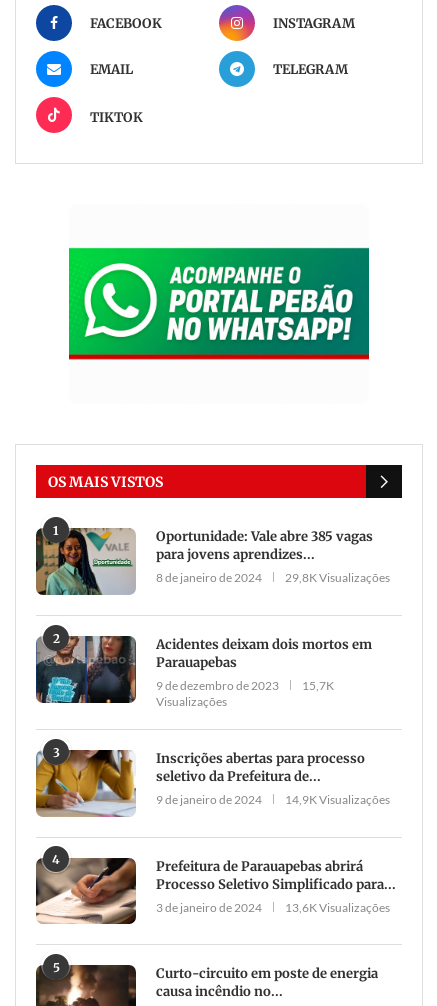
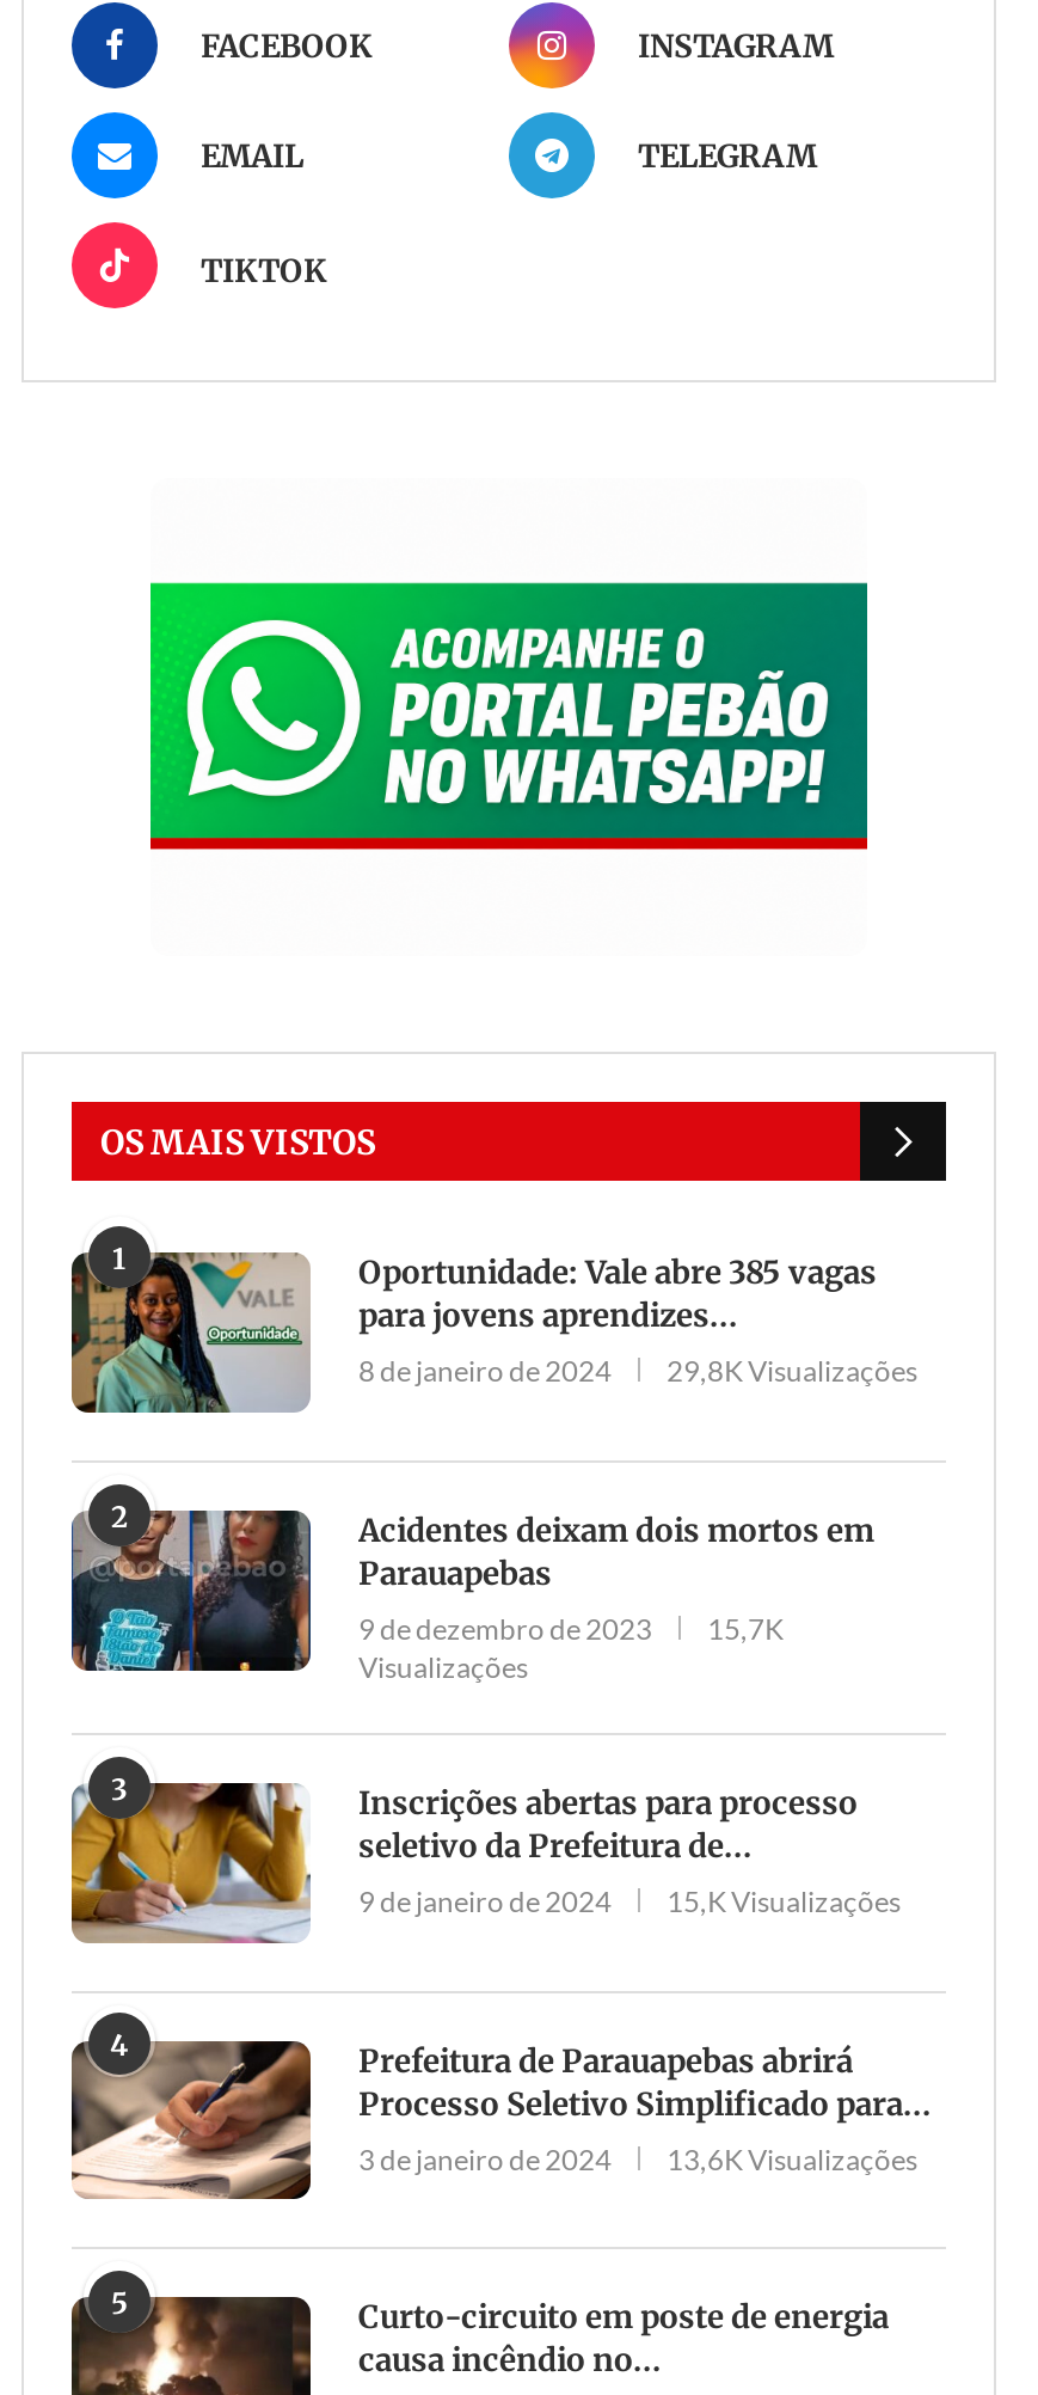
- 14,9K Visualizações
+ 15,K Visualizações
